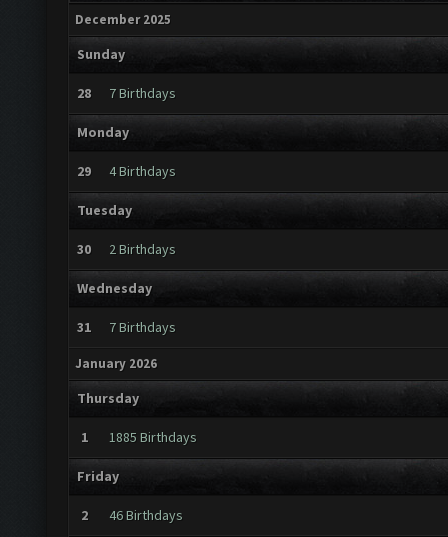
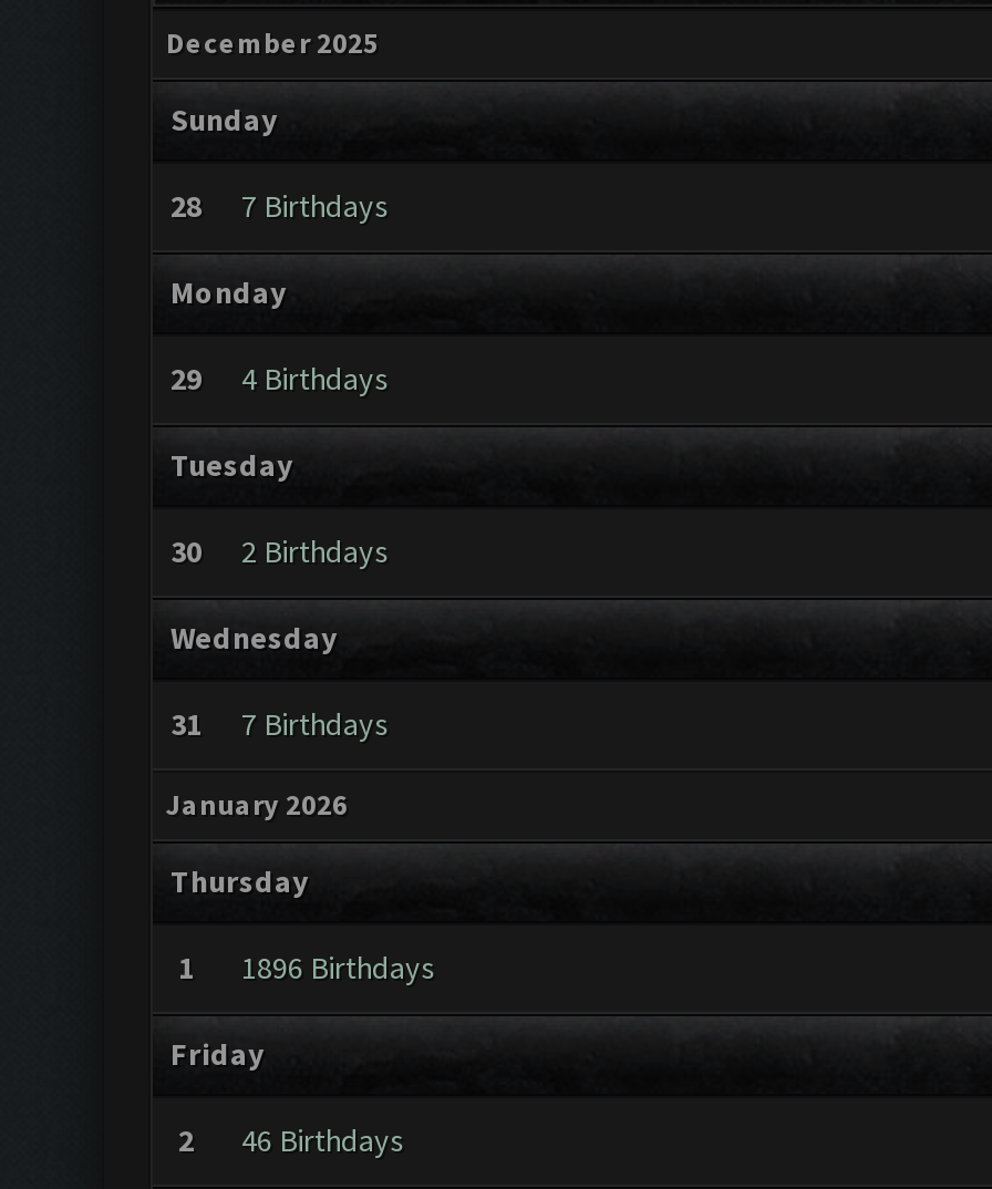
- 1 1885 Birthdays
+ 1 1896 Birthdays
